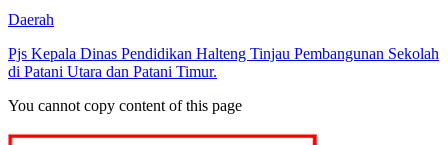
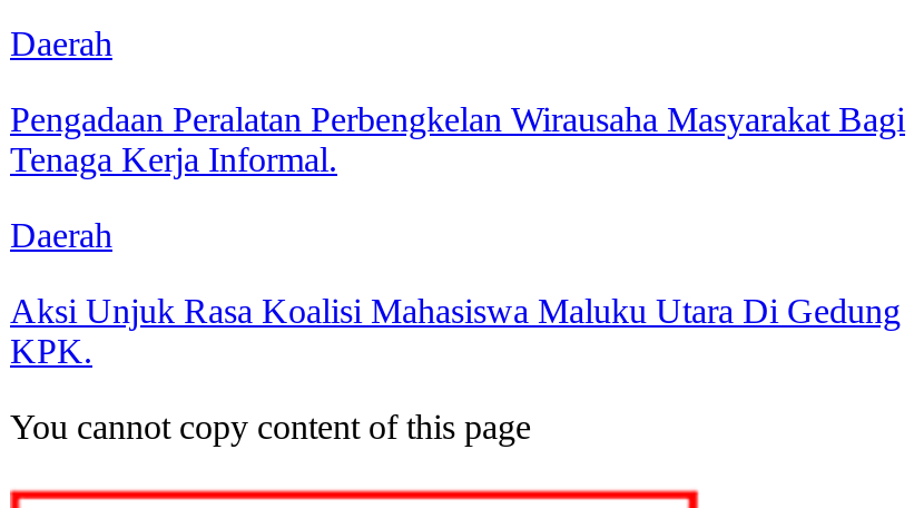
- Pjs Kepala Dinas Pendidikan Halteng Tinjau Pembangunan Sekolah
- di Patani Utara dan Patani Timur.
+ Pengadaan Peralatan Perbengkelan Wirausaha Masyarakat Bagi
+ Tenaga Kerja Informal.
+ Daerah
+ Aksi Unjuk Rasa Koalisi Mahasiswa Maluku Utara Di Gedung
+ KPK.
